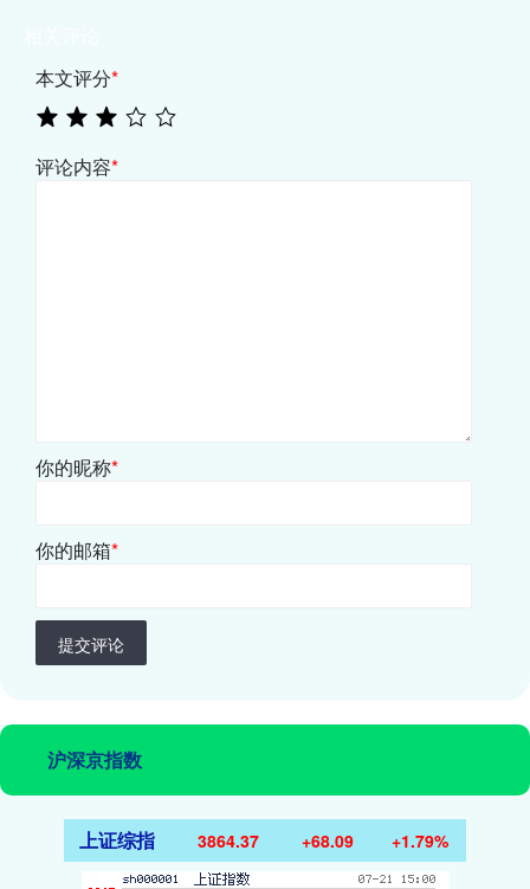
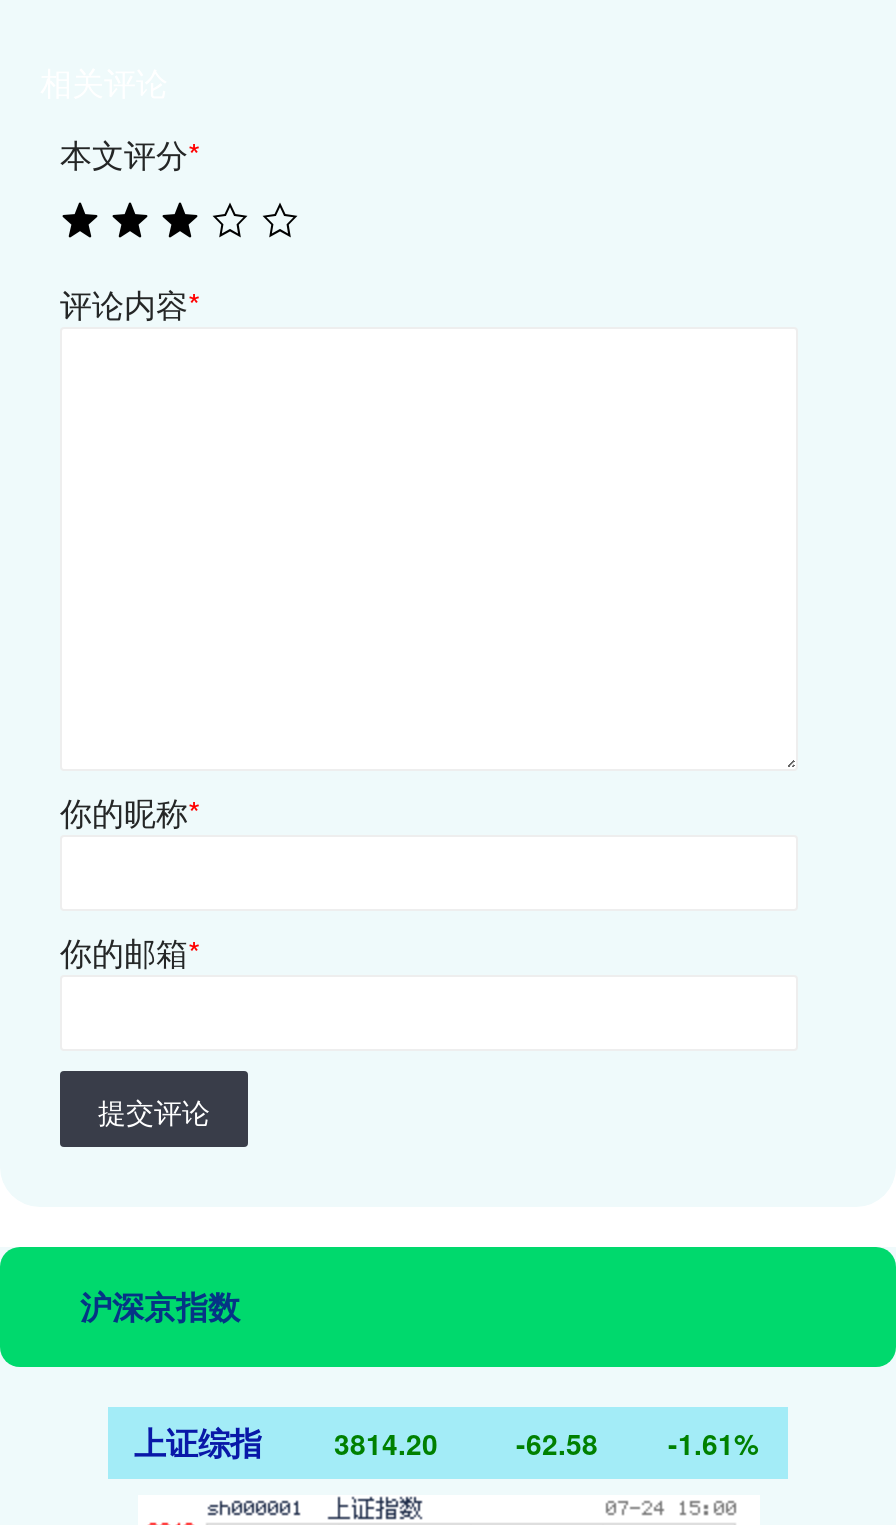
- 3864.37
+ 3814.20

- +68.09
+ -62.58

- +1.79%
+ -1.61%
